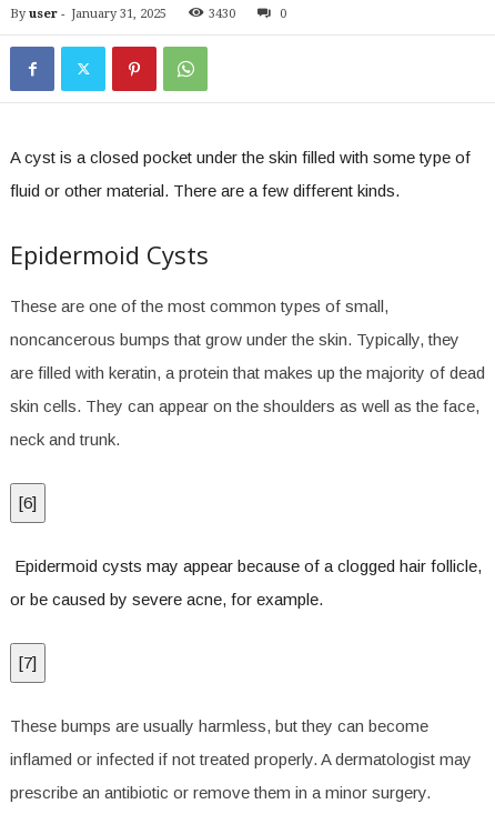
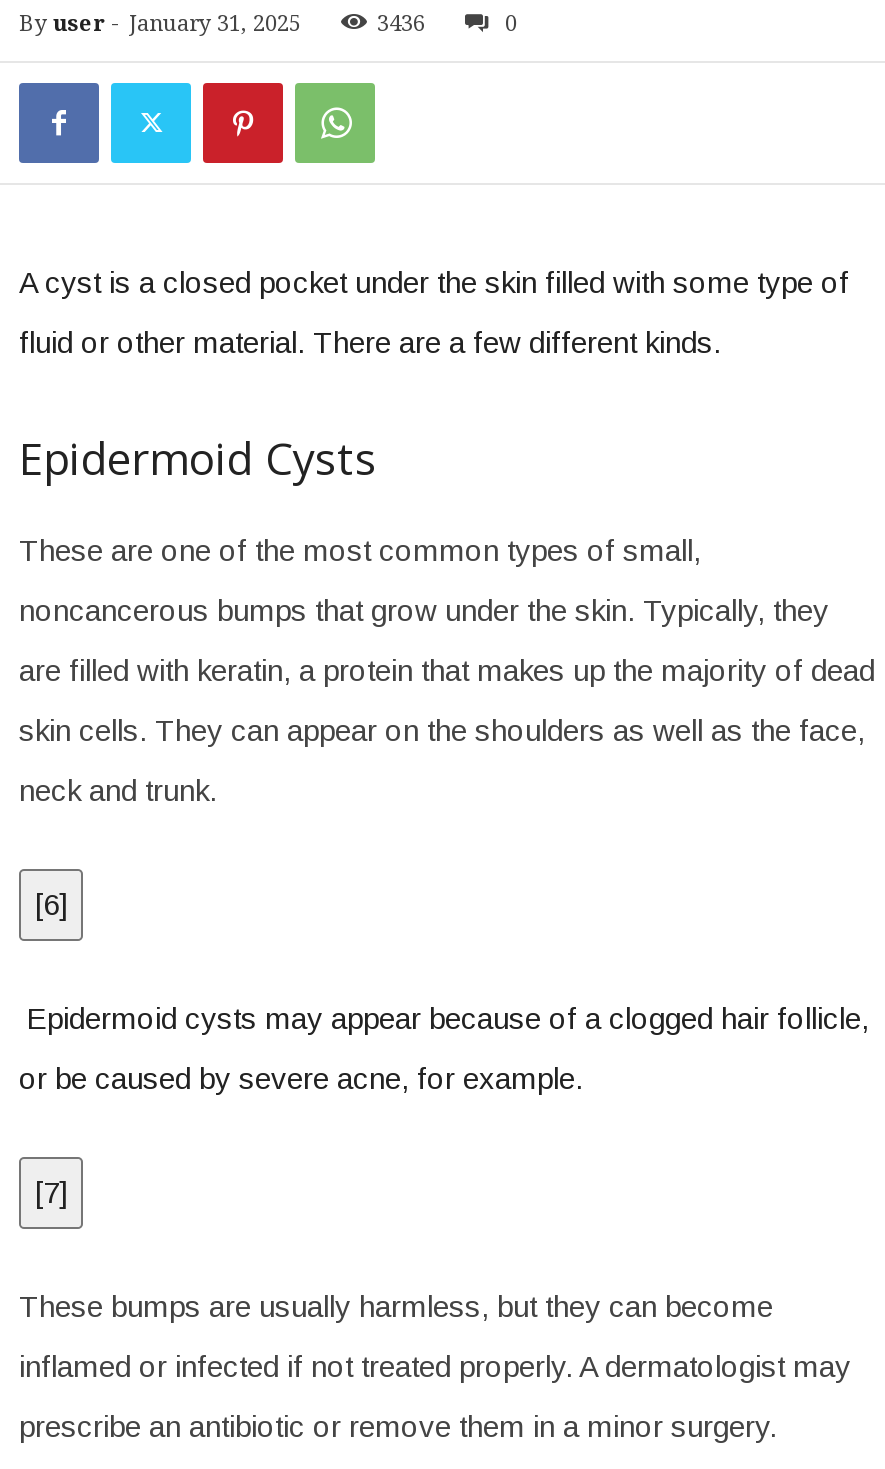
- 3430
+ 3436
